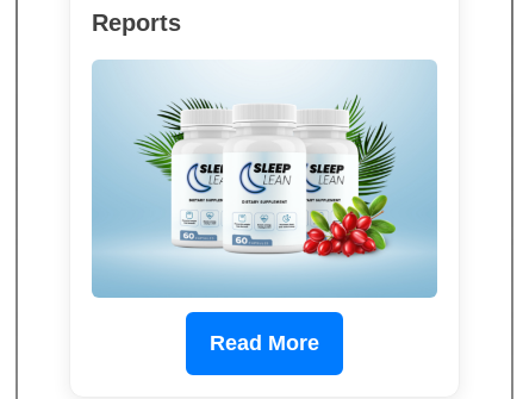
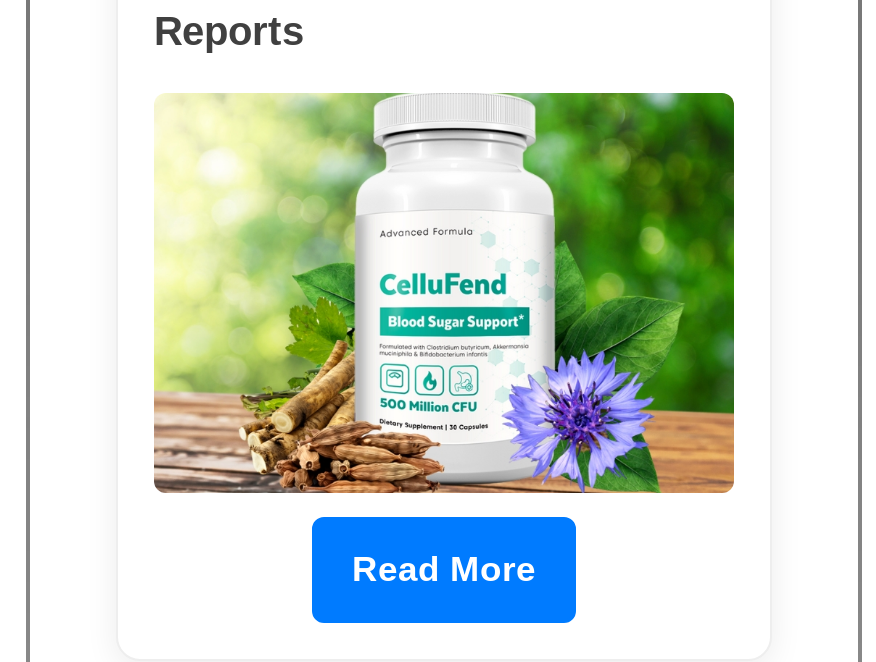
- [image]
+ [image]
